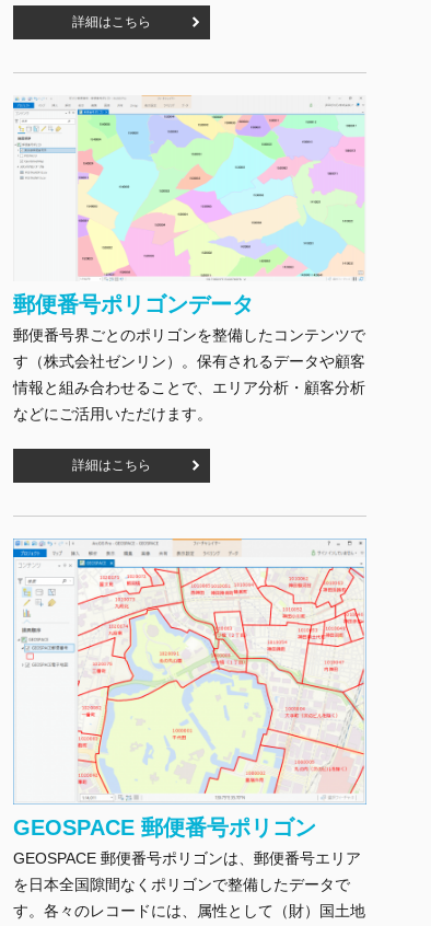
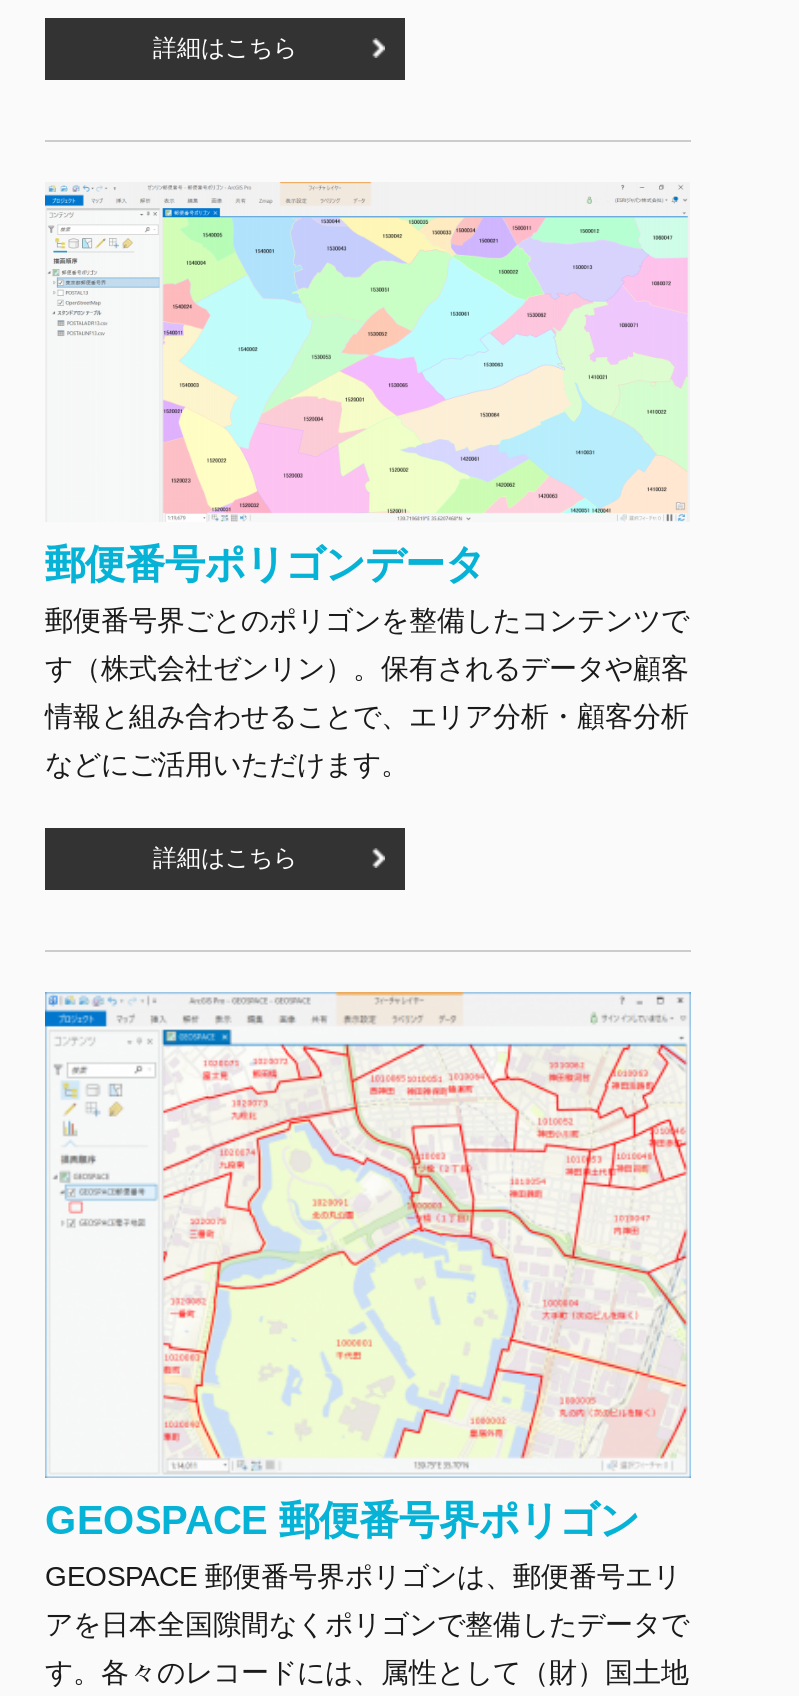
- GEOSPACE 郵便番号ポリゴン
- GEOSPACE 郵便番号ポリゴンは、郵便番号エリア
+ GEOSPACE 郵便番号界ポリゴン
+ GEOSPACE 郵便番号界ポリゴンは、郵便番号エリ

- を日本全国隙間なくポリゴンで整備したデータで
+ アを日本全国隙間なくポリゴンで整備したデータで
